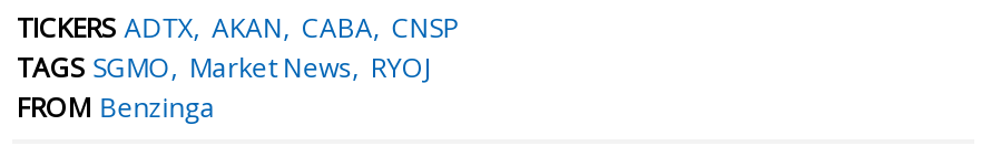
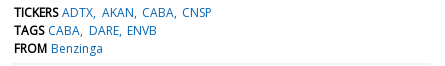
- TAGS SGMO Market News RYOJ
+ TAGS CABA DARE ENVB
